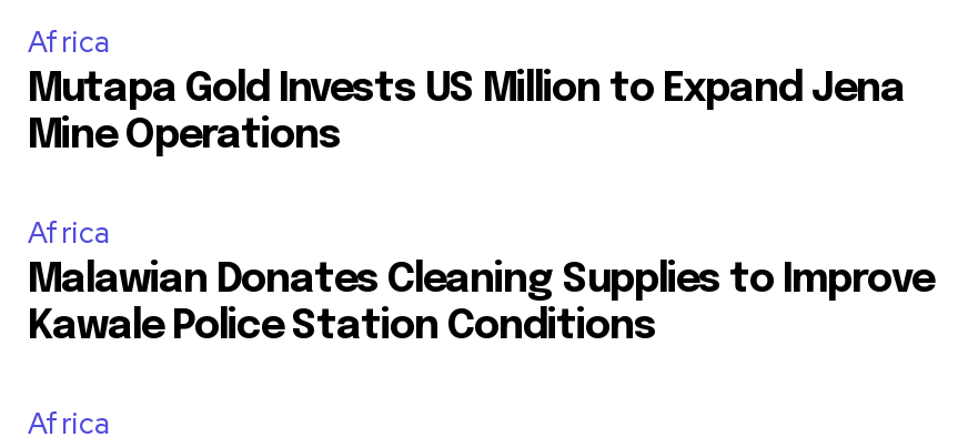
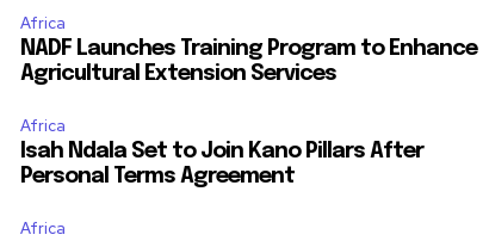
- Mutapa Gold Invests US Million to Expand Jena
- Mine Operations
+ NADF Launches Training Program to Enhance
+ Agricultural Extension Services

- Malawian Donates Cleaning Supplies to Improve
- Kawale Police Station Conditions
+ Isah Ndala Set to Join Kano Pillars After
+ Personal Terms Agreement
